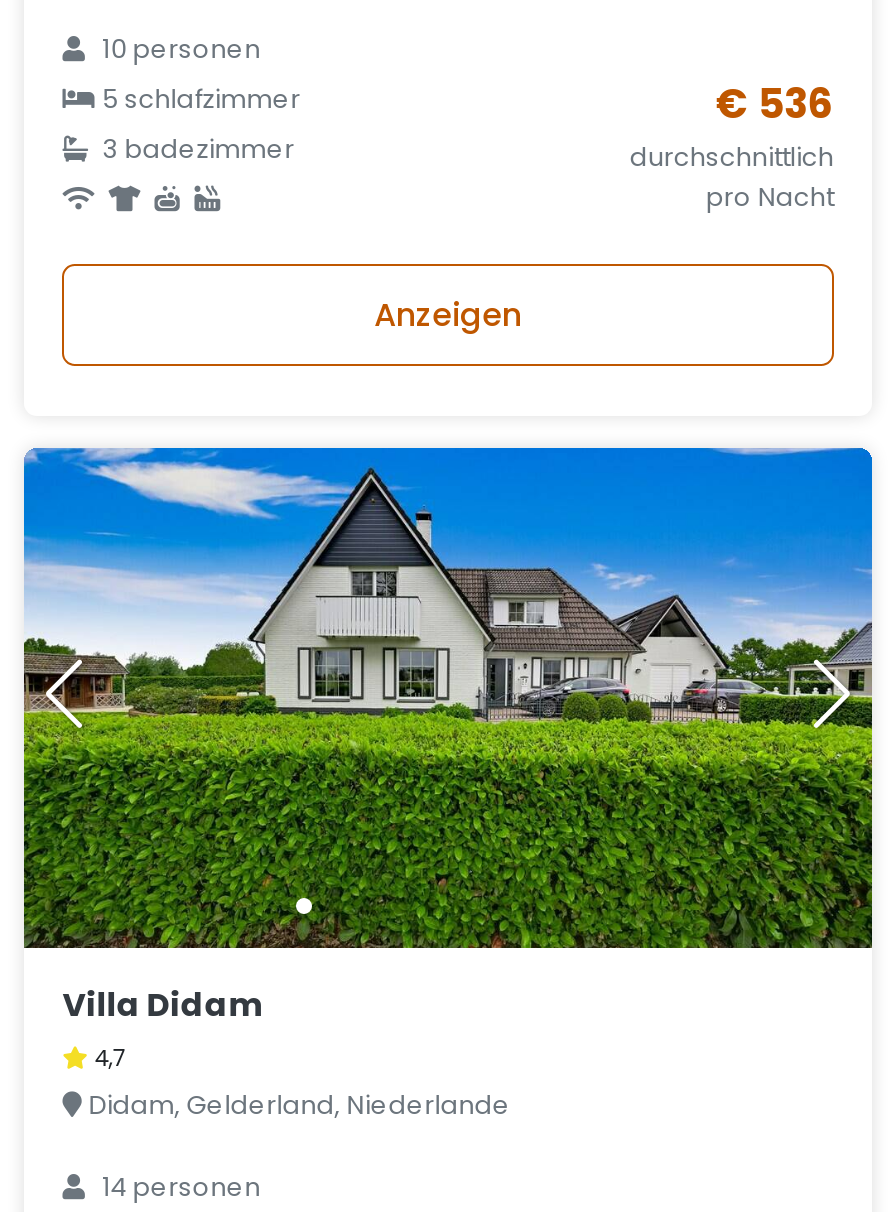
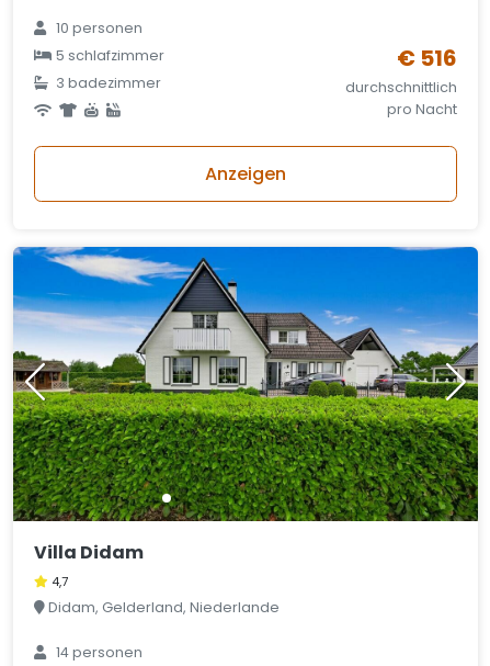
- € 536
+ € 516
